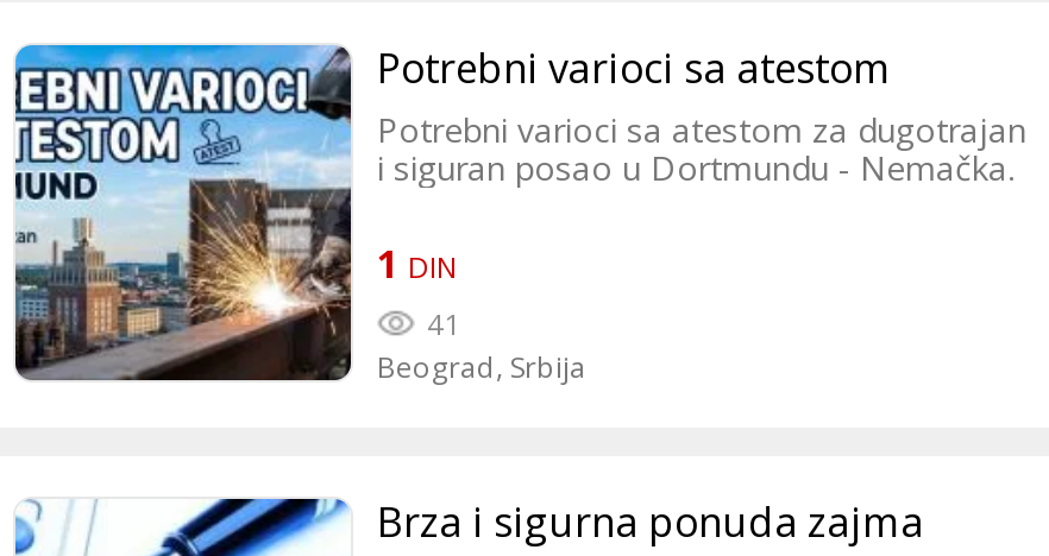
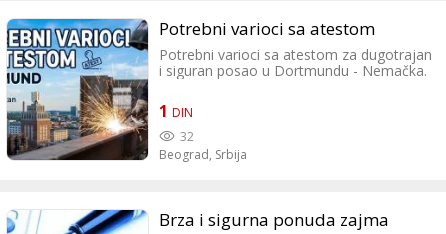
- 41
+ 32
